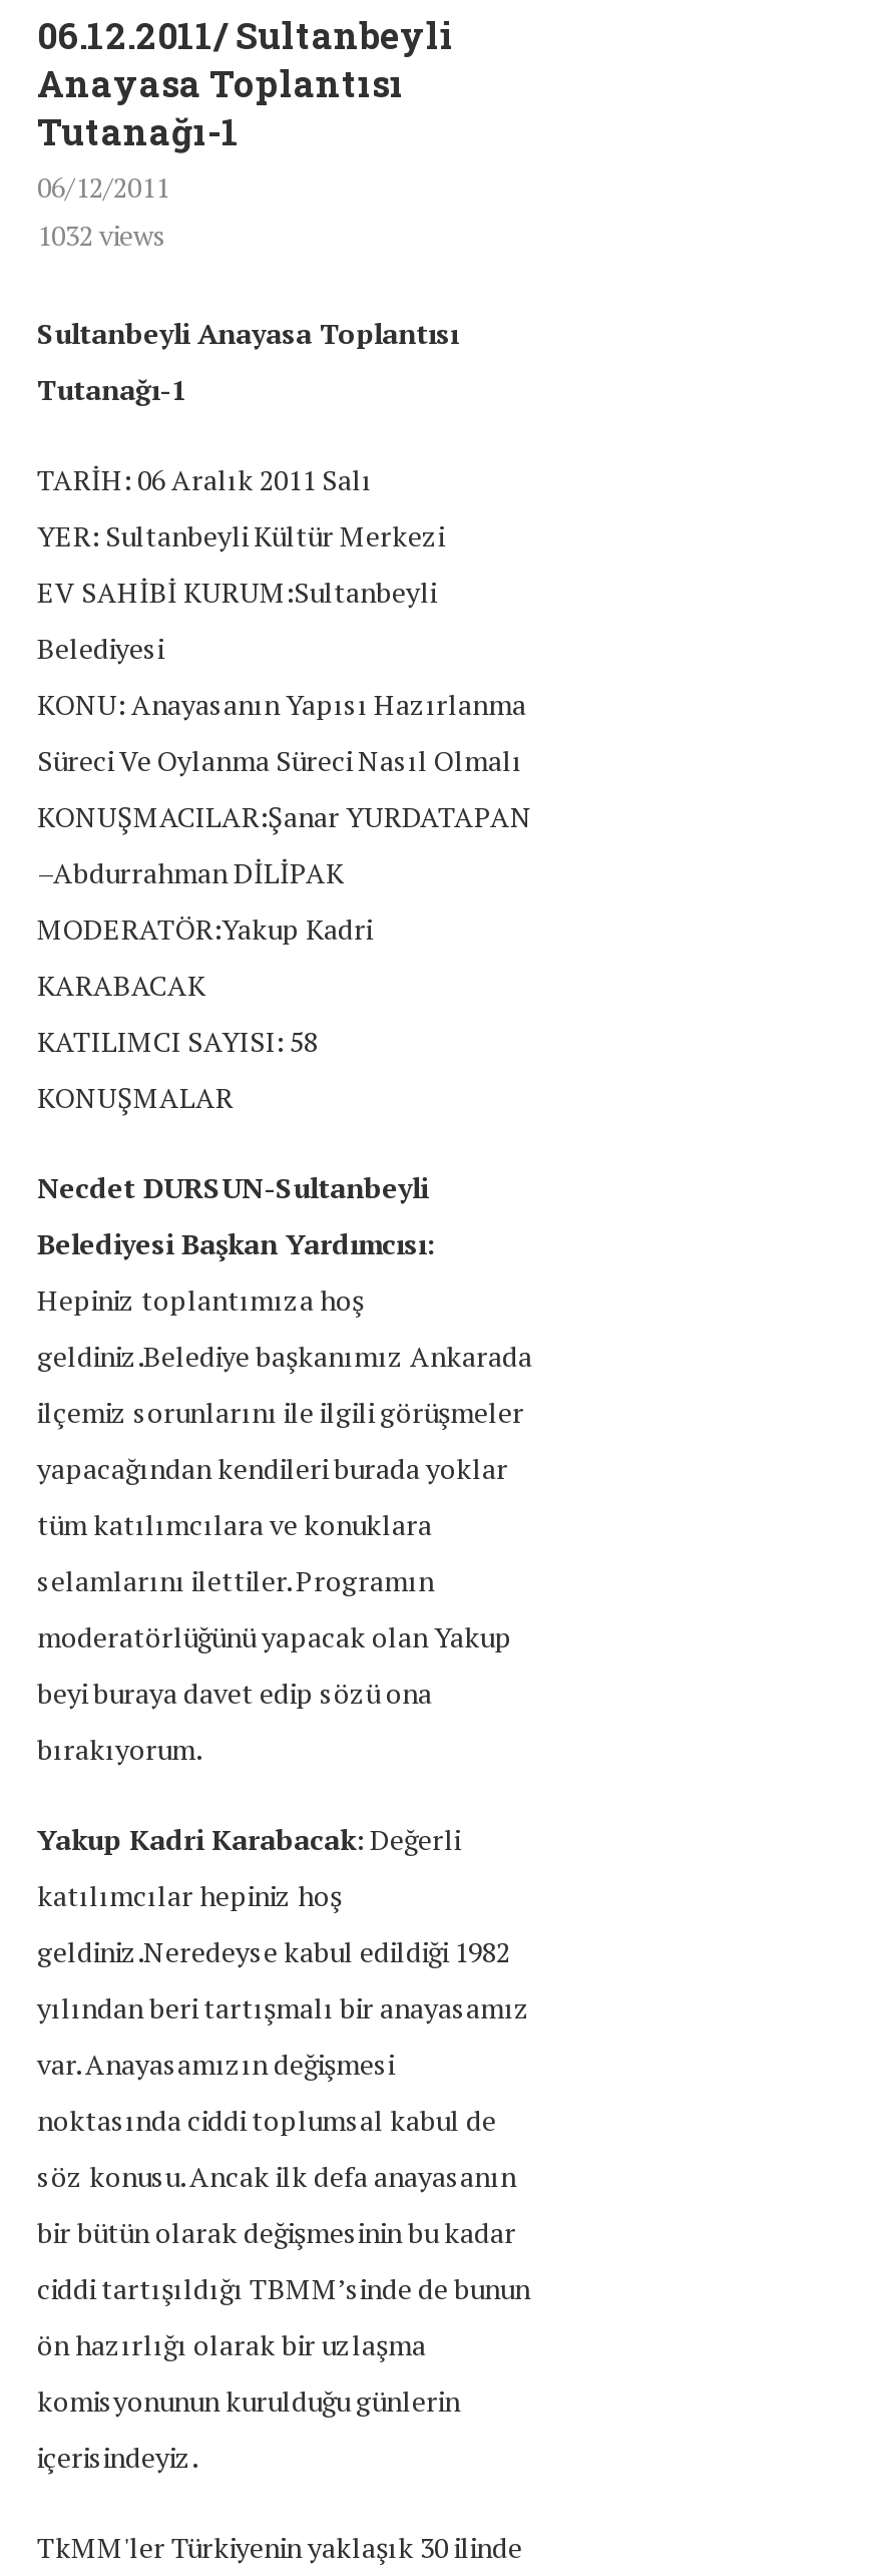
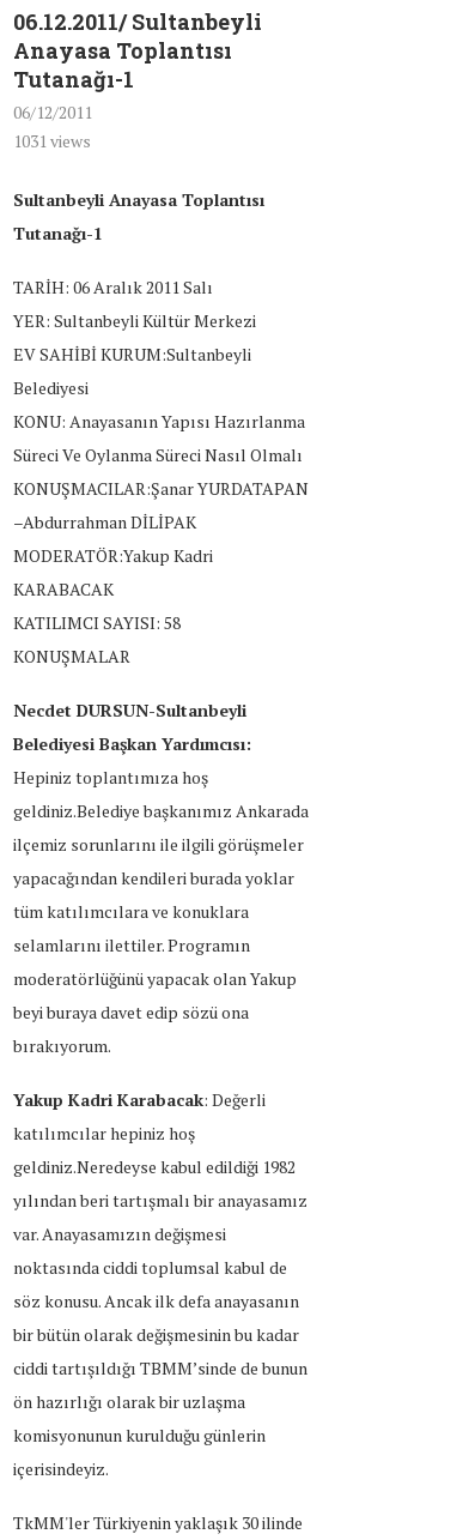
- 1032 views
+ 1031 views
